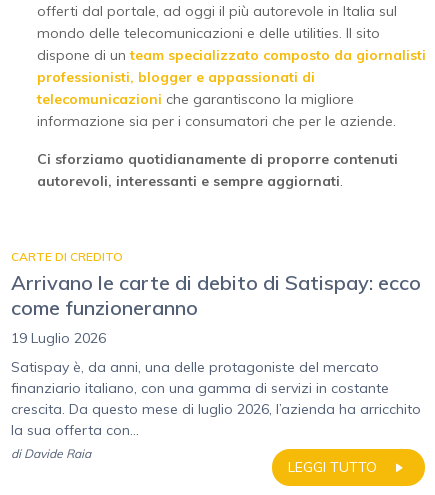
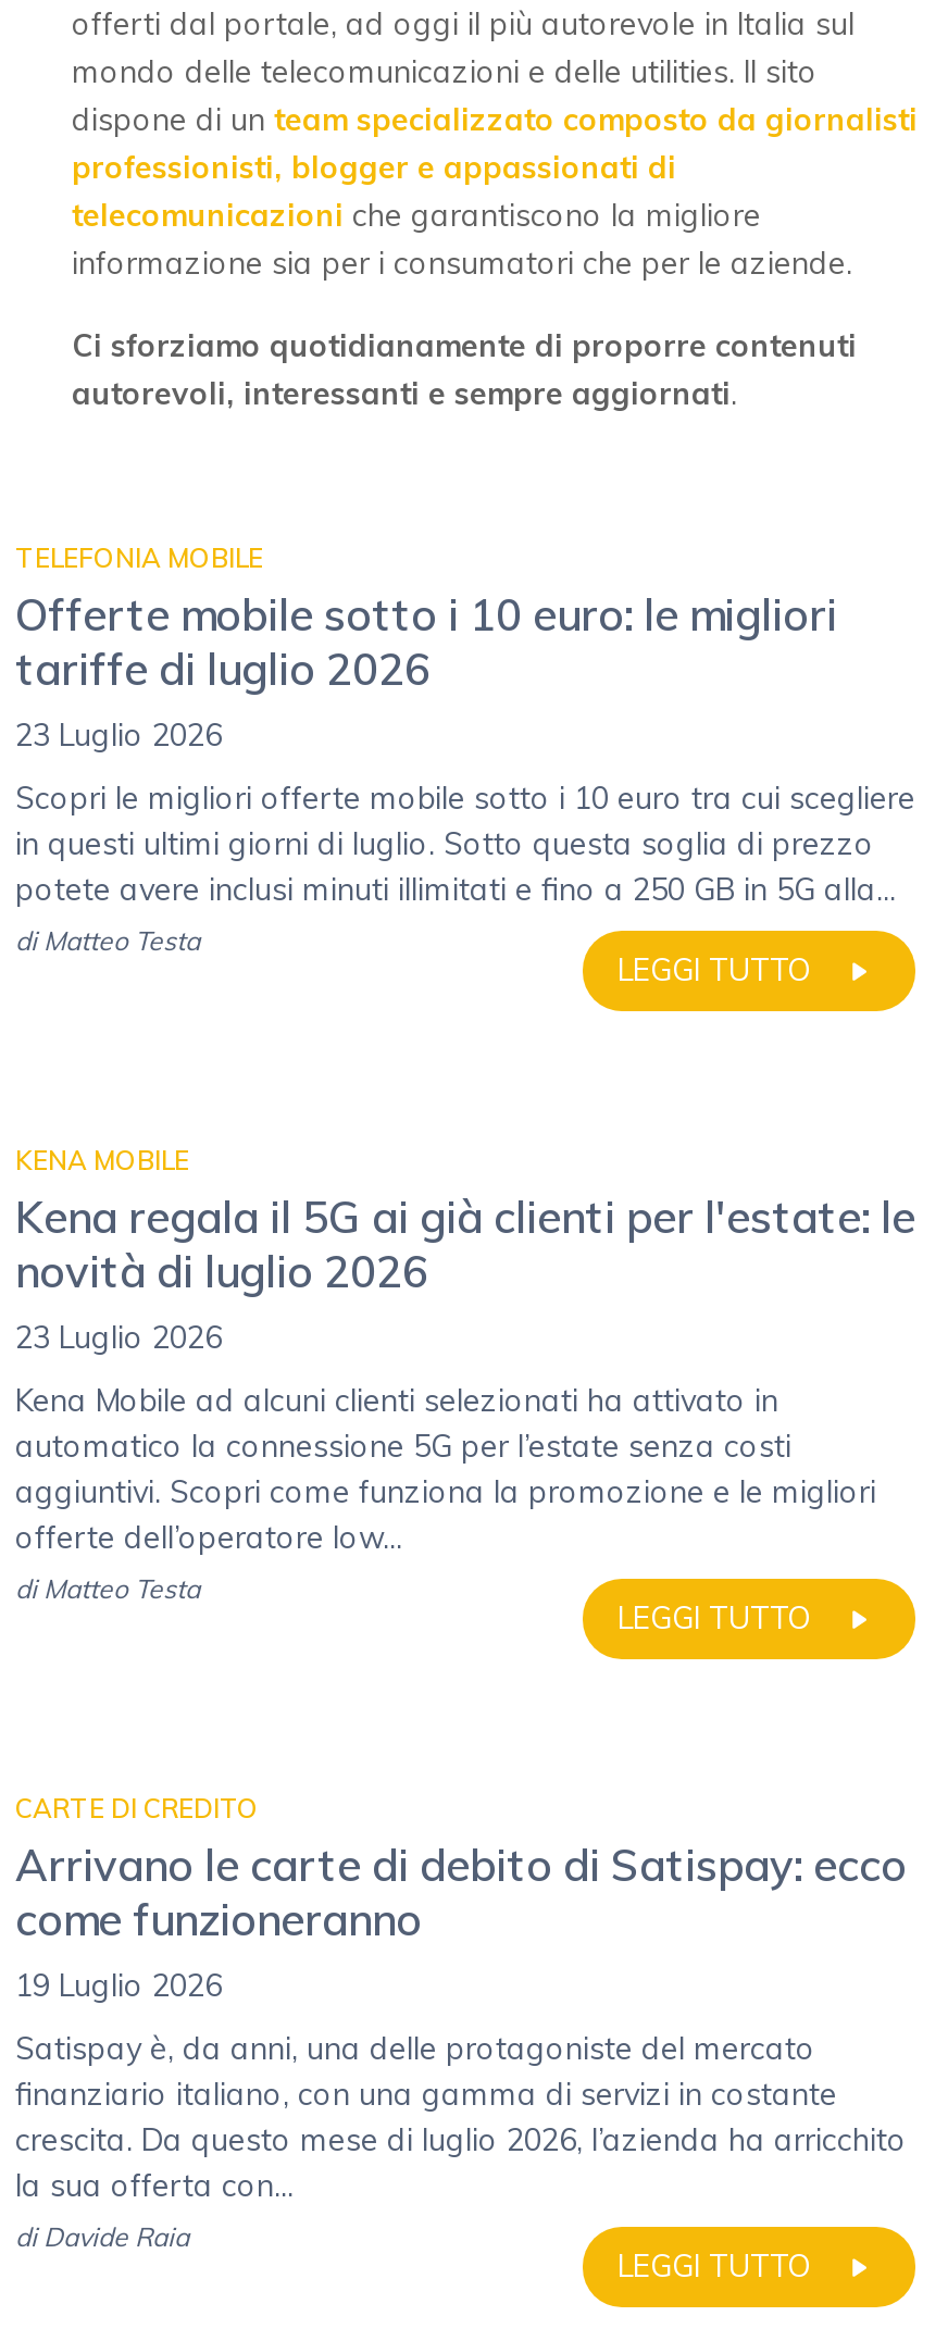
+ TELEFONIA MOBILE
+ Offerte mobile sotto i 10 euro: le migliori
+ tariffe di luglio 2026
+ 23 Luglio 2026
+ Scopri le migliori offerte mobile sotto i 10 euro tra cui scegliere
+ in questi ultimi giorni di luglio. Sotto questa soglia di prezzo
+ potete avere inclusi minuti illimitati e fino a 250 GB in 5G alla...
+ LEGGI TUTTO

+ di Matteo Testa

+ KENA MOBILE
+ Kena regala il 5G ai già clienti per l'estate: le
+ novità di luglio 2026
+ 23 Luglio 2026
+ Kena Mobile ad alcuni clienti selezionati ha attivato in
+ automatico la connessione 5G per l’estate senza costi
+ aggiuntivi. Scopri come funziona la promozione e le migliori
+ offerte dell’operatore low...
+ LEGGI TUTTO

+ di Matteo Testa
